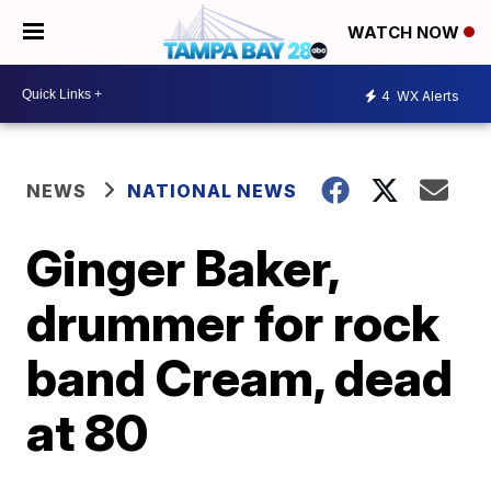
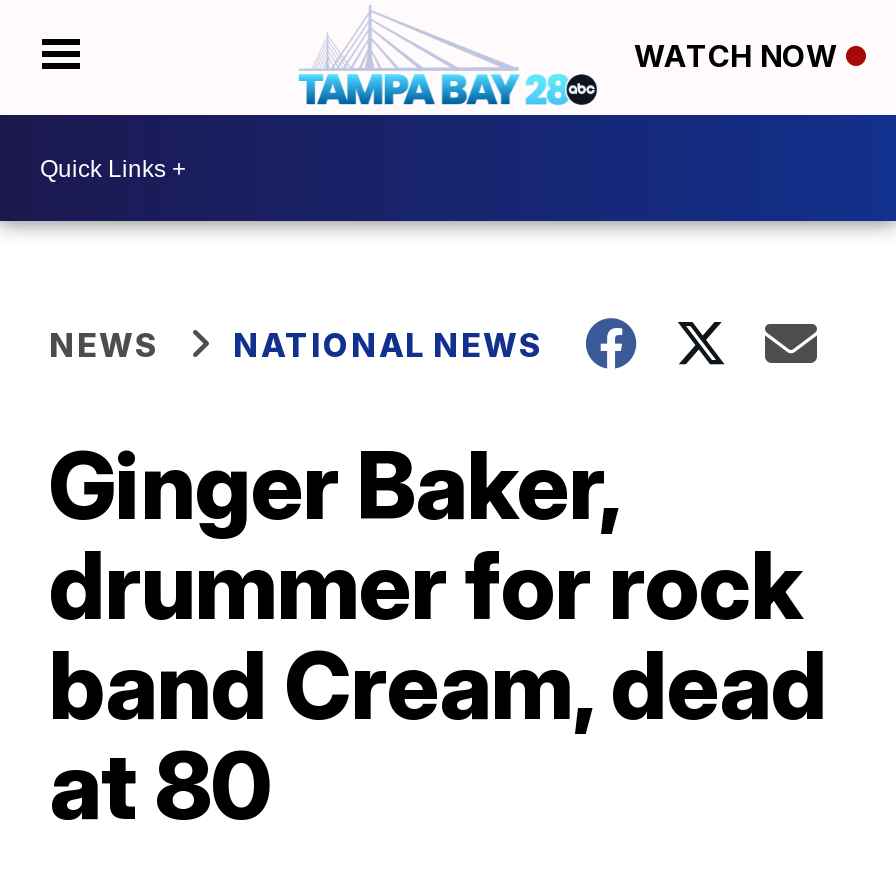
- 4 WX Alerts
